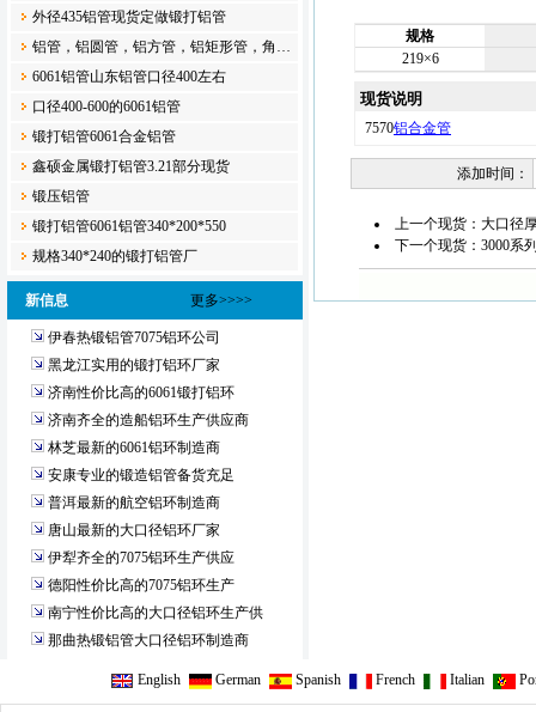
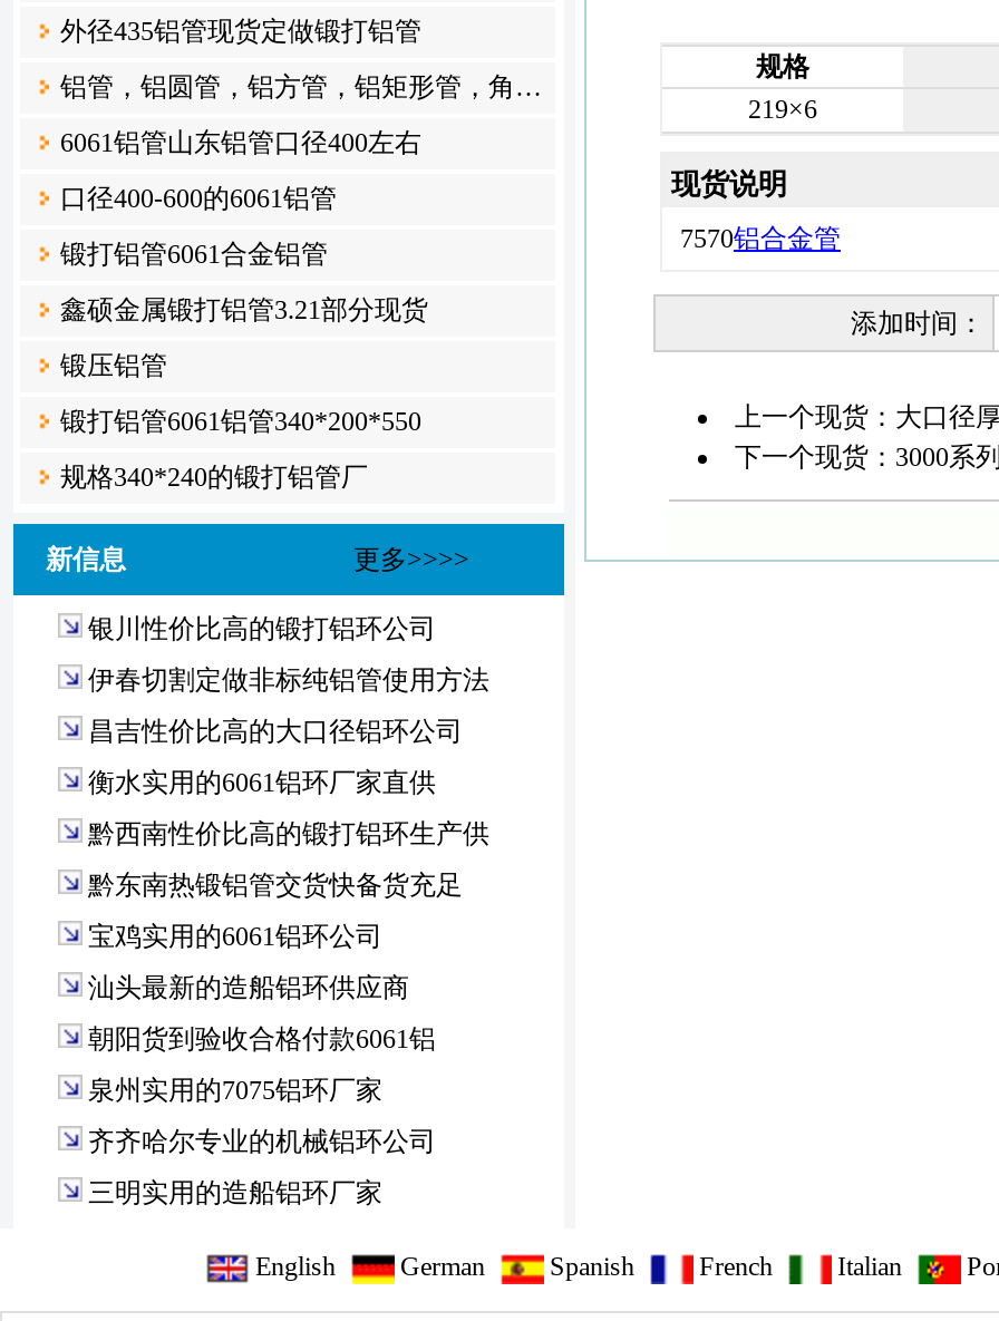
- 伊春热锻铝管7075铝环公司
+ 银川性价比高的锻打铝环公司

- 黑龙江实用的锻打铝环厂家
+ 伊春切割定做非标纯铝管使用方法

- 济南性价比高的6061锻打铝环
+ 昌吉性价比高的大口径铝环公司

- 济南齐全的造船铝环生产供应商
+ 衡水实用的6061铝环厂家直供

- 林芝最新的6061铝环制造商
+ 黔西南性价比高的锻打铝环生产供

- 安康专业的锻造铝管备货充足
+ 黔东南热锻铝管交货快备货充足

- 普洱最新的航空铝环制造商
+ 宝鸡实用的6061铝环公司

- 唐山最新的大口径铝环厂家
+ 汕头最新的造船铝环供应商

- 伊犁齐全的7075铝环生产供应
+ 朝阳货到验收合格付款6061铝

- 德阳性价比高的7075铝环生产
+ 泉州实用的7075铝环厂家

- 南宁性价比高的大口径铝环生产供
+ 齐齐哈尔专业的机械铝环公司

- 那曲热锻铝管大口径铝环制造商
+ 三明实用的造船铝环厂家
